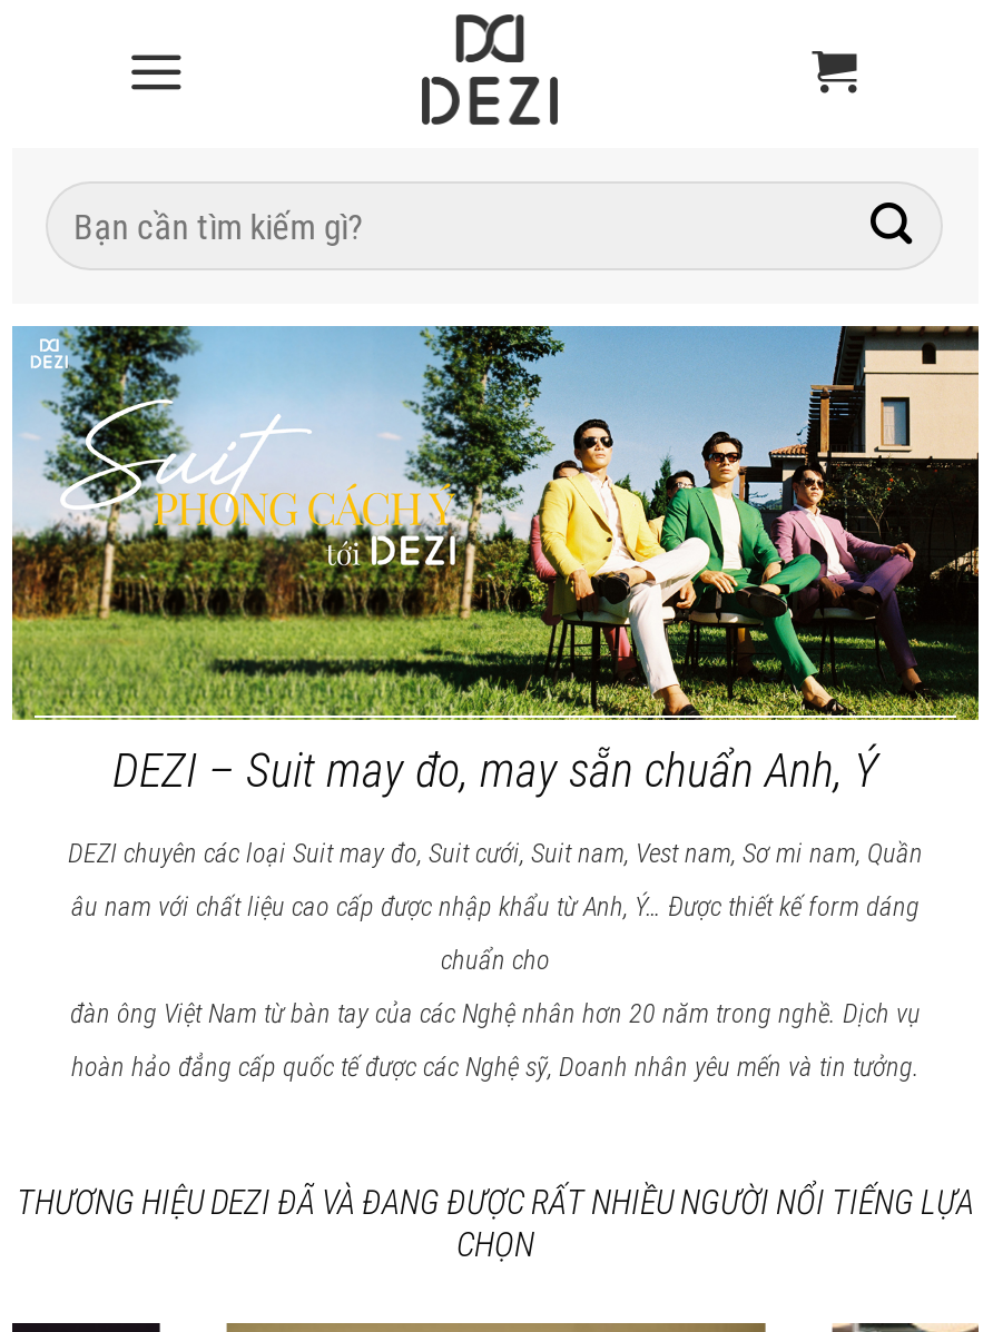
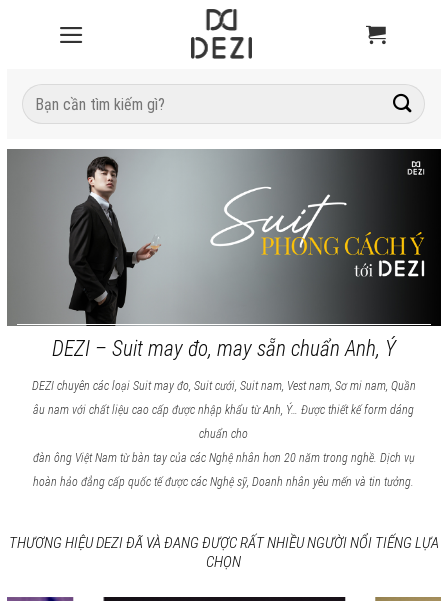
- [image]
+ [image]
